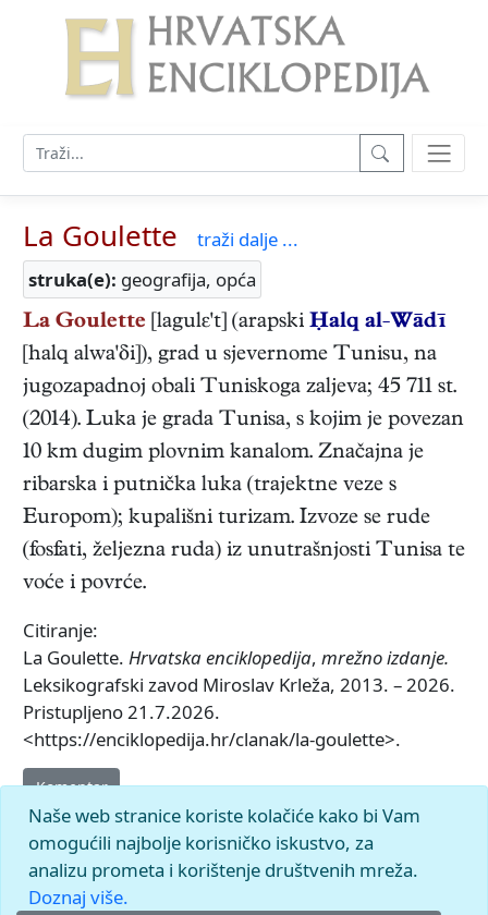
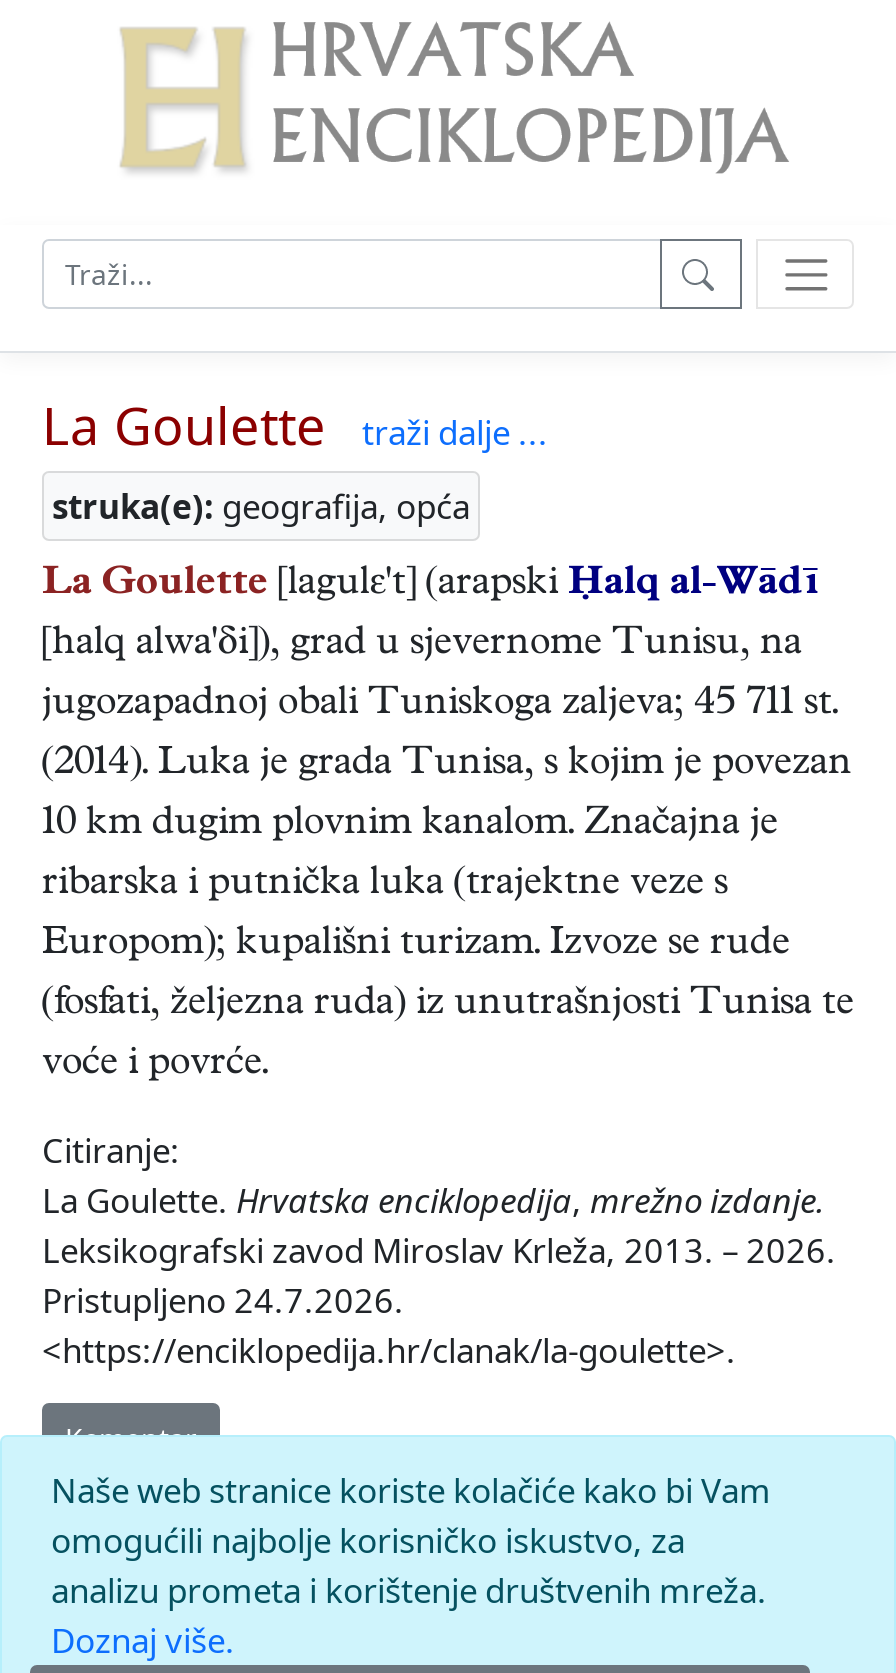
- Pristupljeno 21.7.2026.
+ Pristupljeno 24.7.2026.
